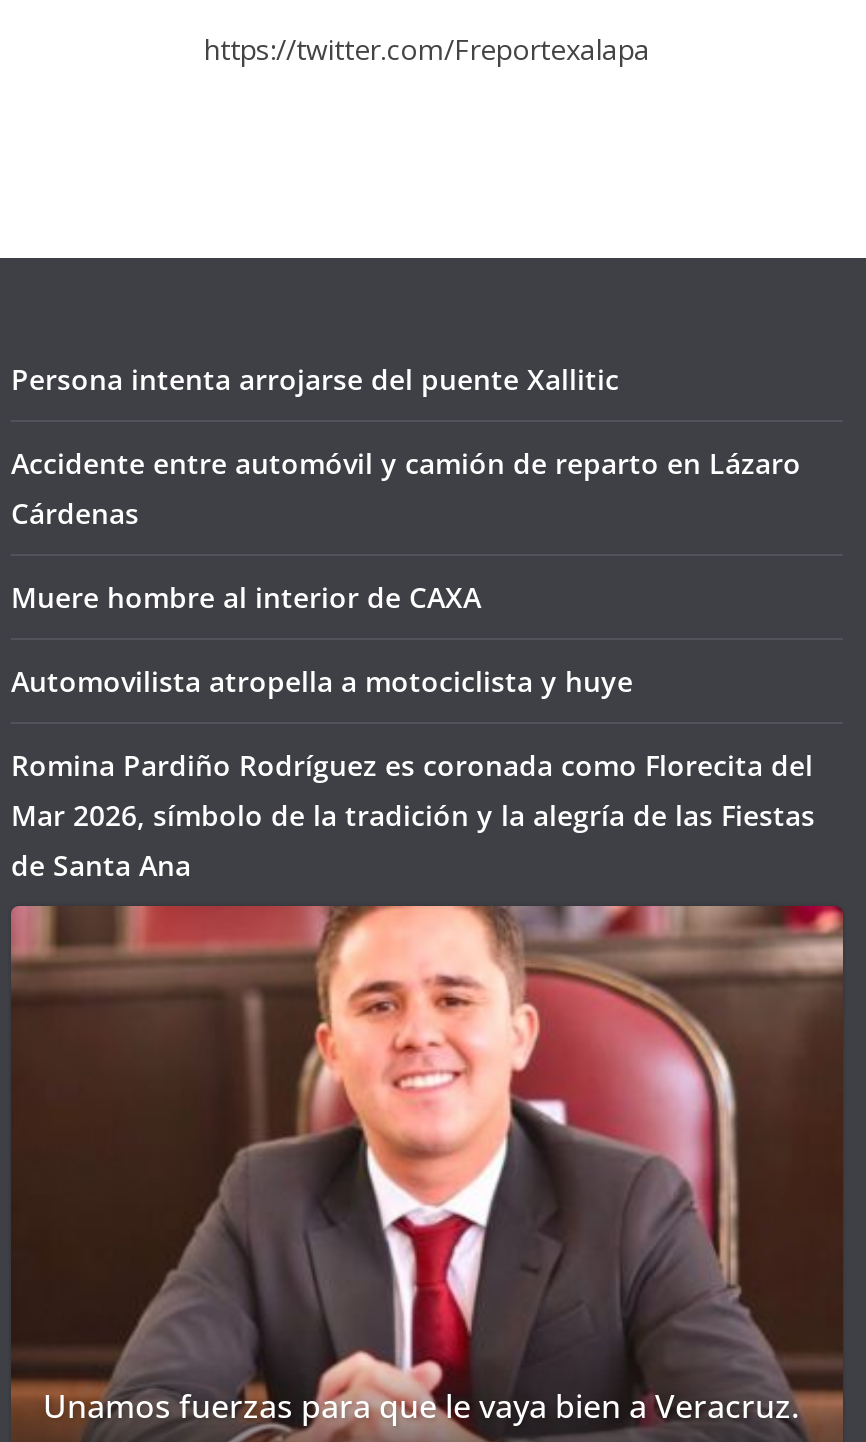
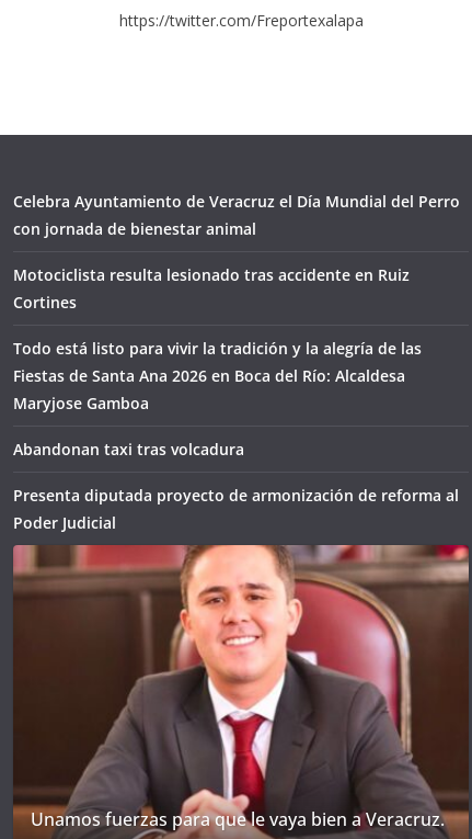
- Persona intenta arrojarse del puente Xallitic
+ Celebra Ayuntamiento de Veracruz el Día Mundial del Perro
+ con jornada de bienestar animal

- Accidente entre automóvil y camión de reparto en Lázaro
- Cárdenas
+ Motociclista resulta lesionado tras accidente en Ruiz
+ Cortines

- Muere hombre al interior de CAXA
+ Todo está listo para vivir la tradición y la alegría de las
+ Fiestas de Santa Ana 2026 en Boca del Río: Alcaldesa
+ Maryjose Gamboa

- Automovilista atropella a motociclista y huye
+ Abandonan taxi tras volcadura

- Romina Pardiño Rodríguez es coronada como Florecita del
- Mar 2026, símbolo de la tradición y la alegría de las Fiestas
- de Santa Ana
+ Presenta diputada proyecto de armonización de reforma al
+ Poder Judicial
